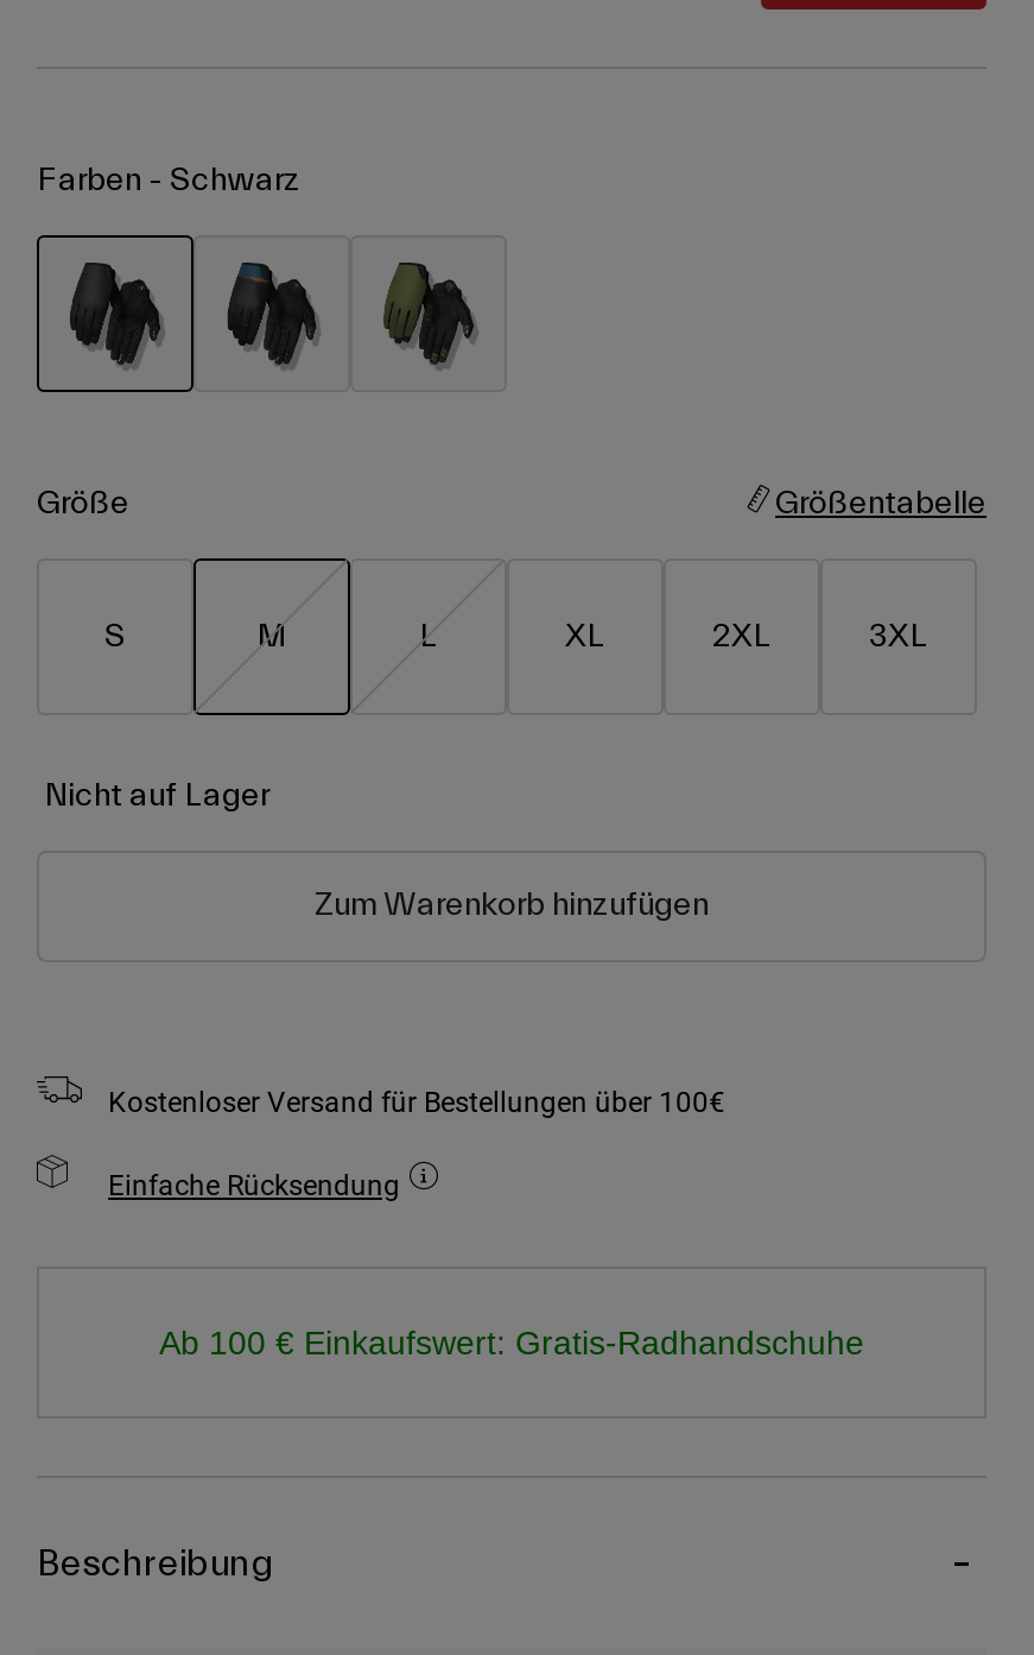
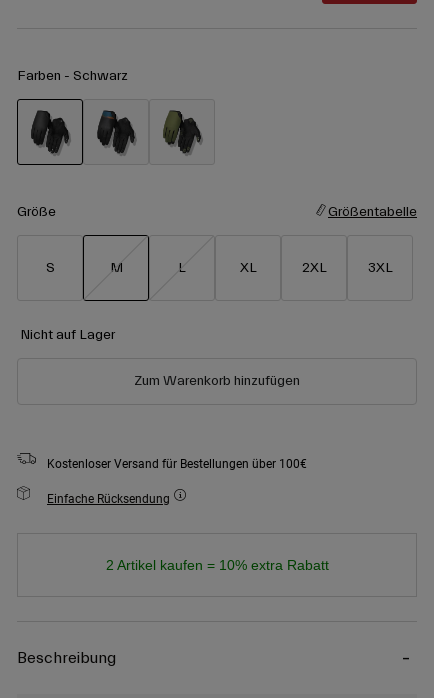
- Ab 100 € Einkaufswert: Gratis-Radhandschuhe
+ 2 Artikel kaufen = 10% extra Rabatt
